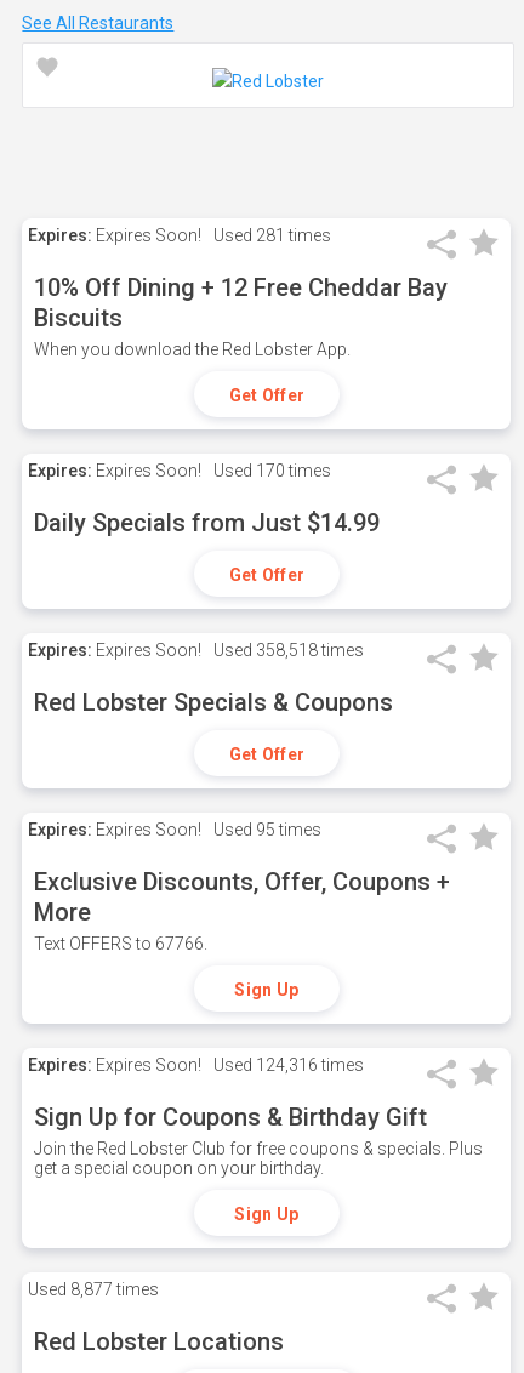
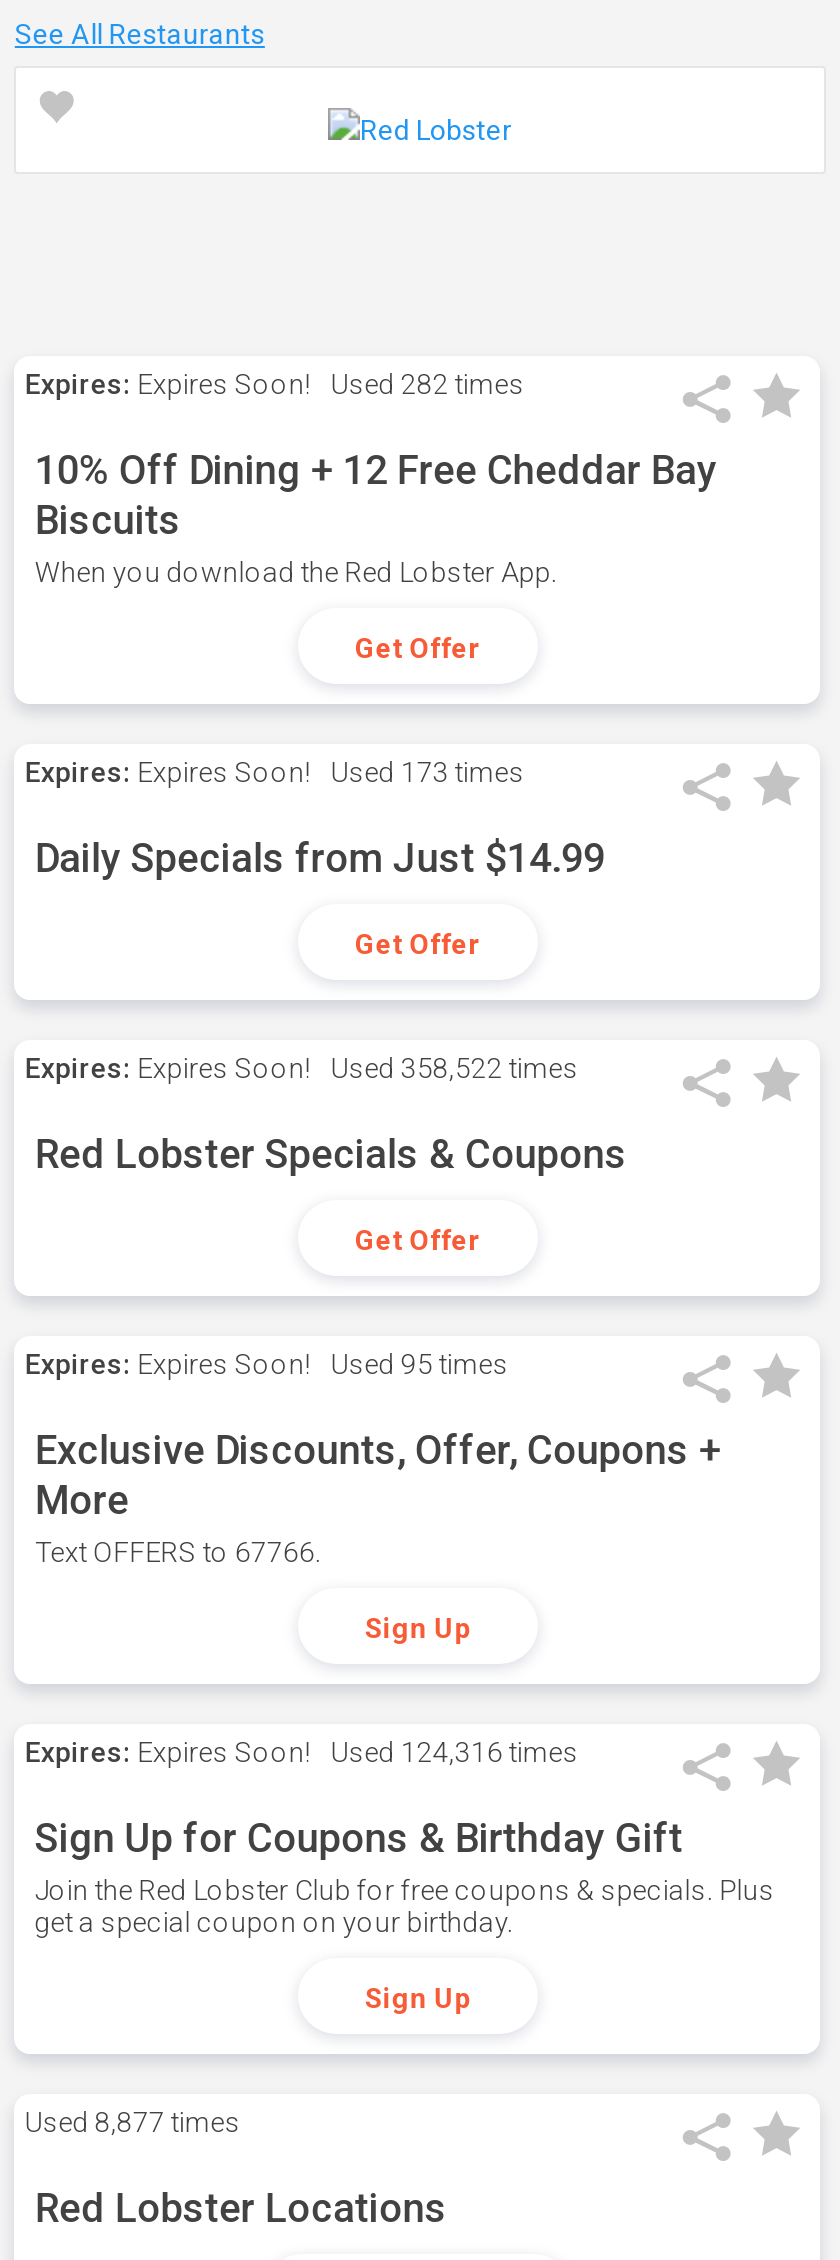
- Expires: Expires Soon! Used 281 times
+ Expires: Expires Soon! Used 282 times

- Expires: Expires Soon! Used 170 times
+ Expires: Expires Soon! Used 173 times

- Expires: Expires Soon! Used 358,518 times
+ Expires: Expires Soon! Used 358,522 times
